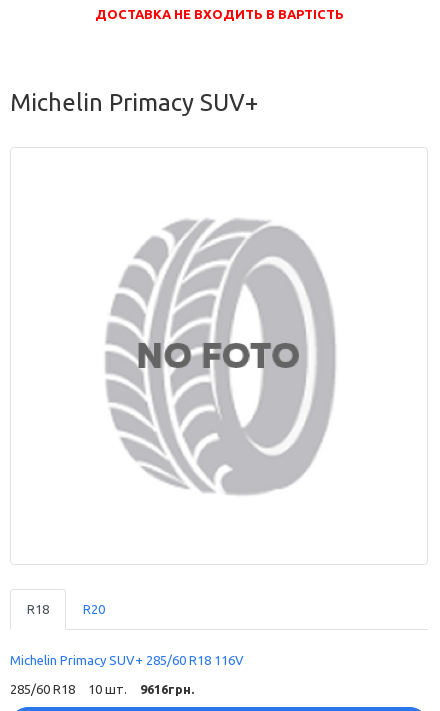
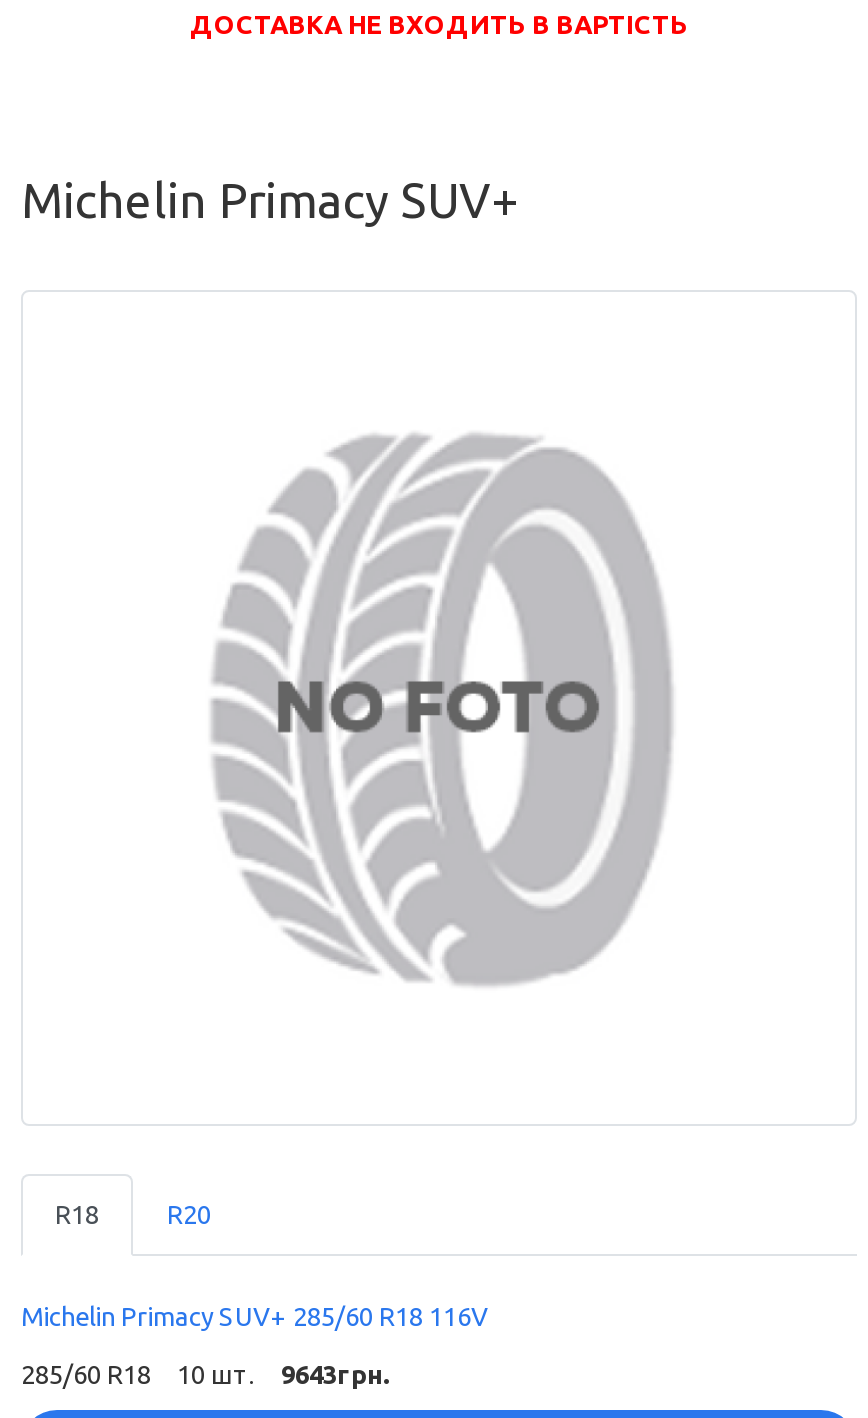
- 285/60 R18 10 шт. 9616грн.
+ 285/60 R18 10 шт. 9643грн.
